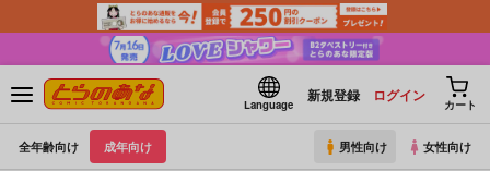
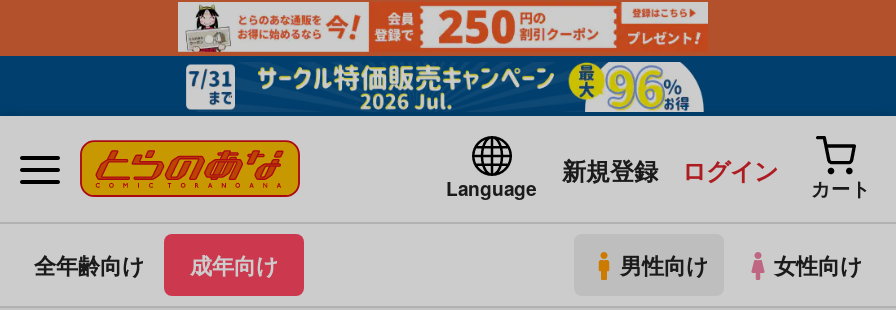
- [image]
+ [image]
